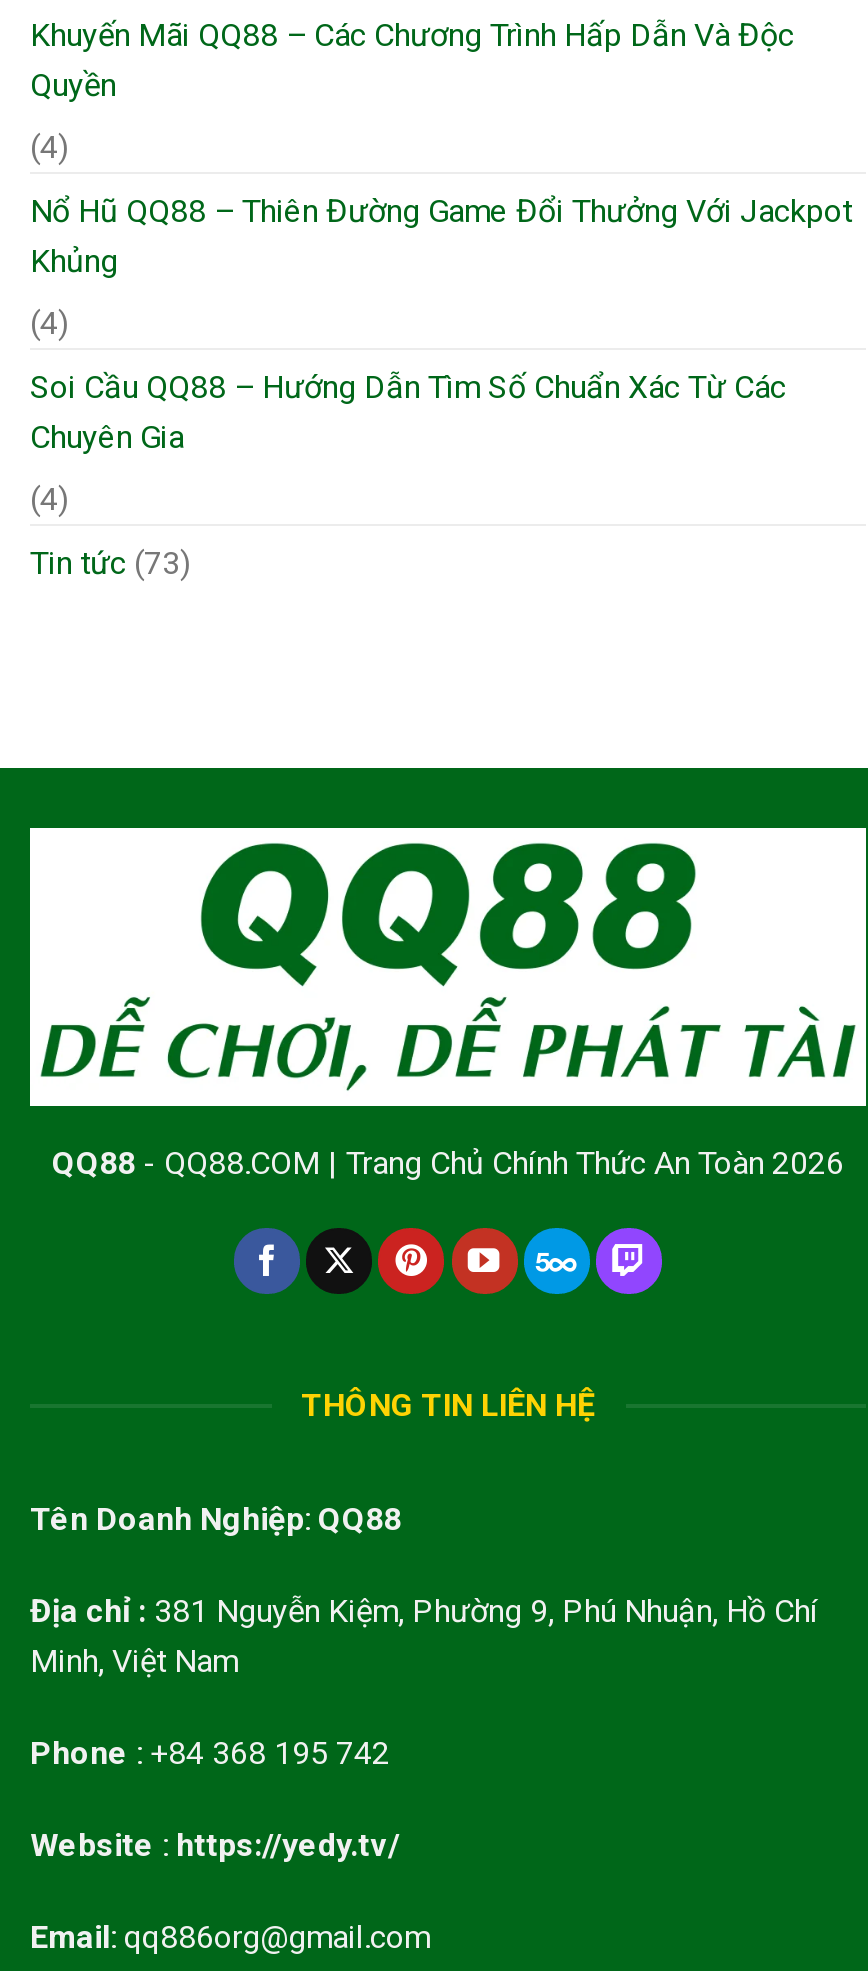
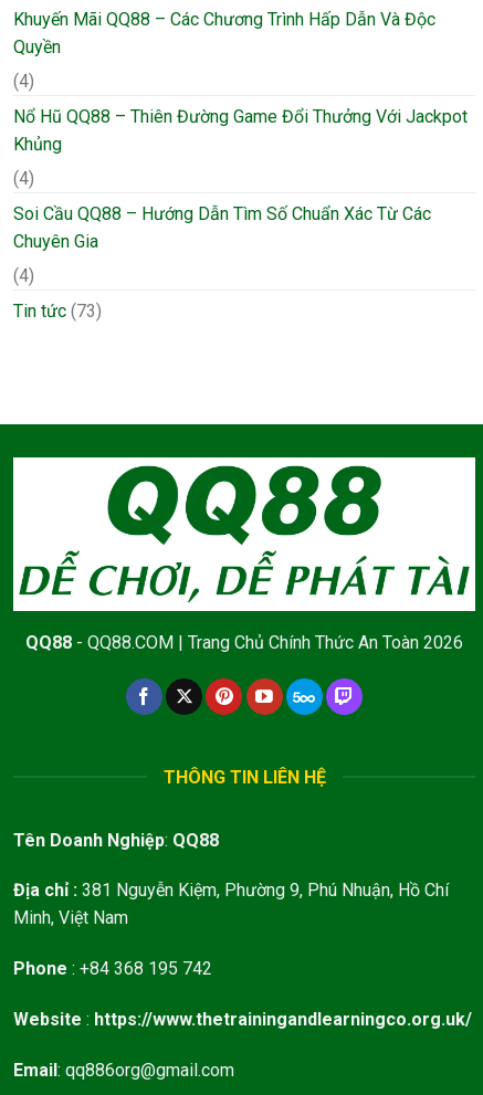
- Website: https://yedy.tv/
+ Website: https://www.thetrainingandlearningco.org.uk/
